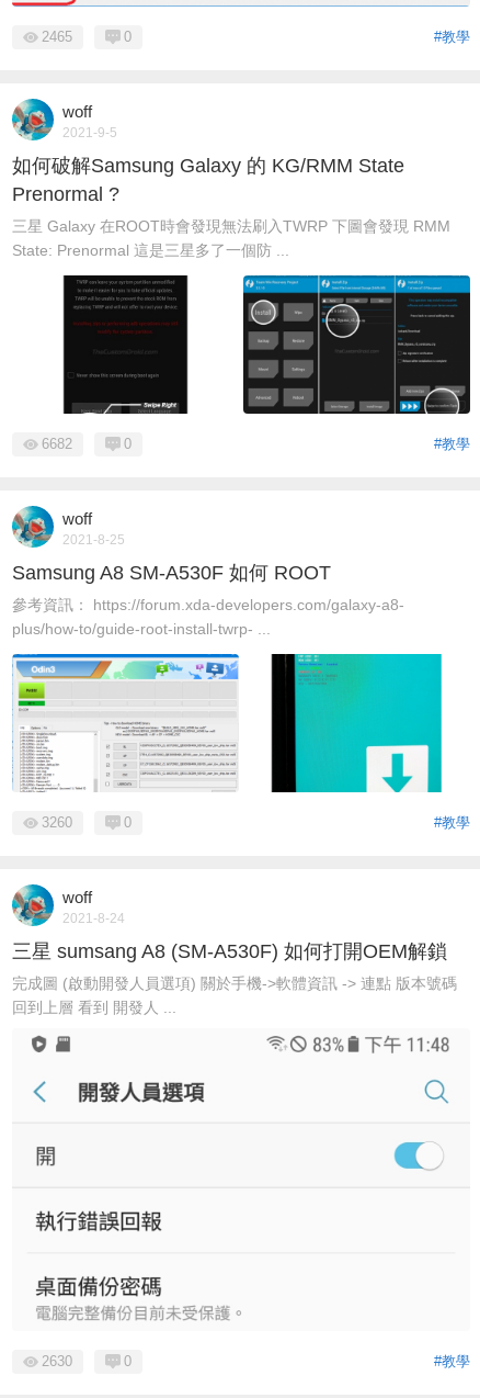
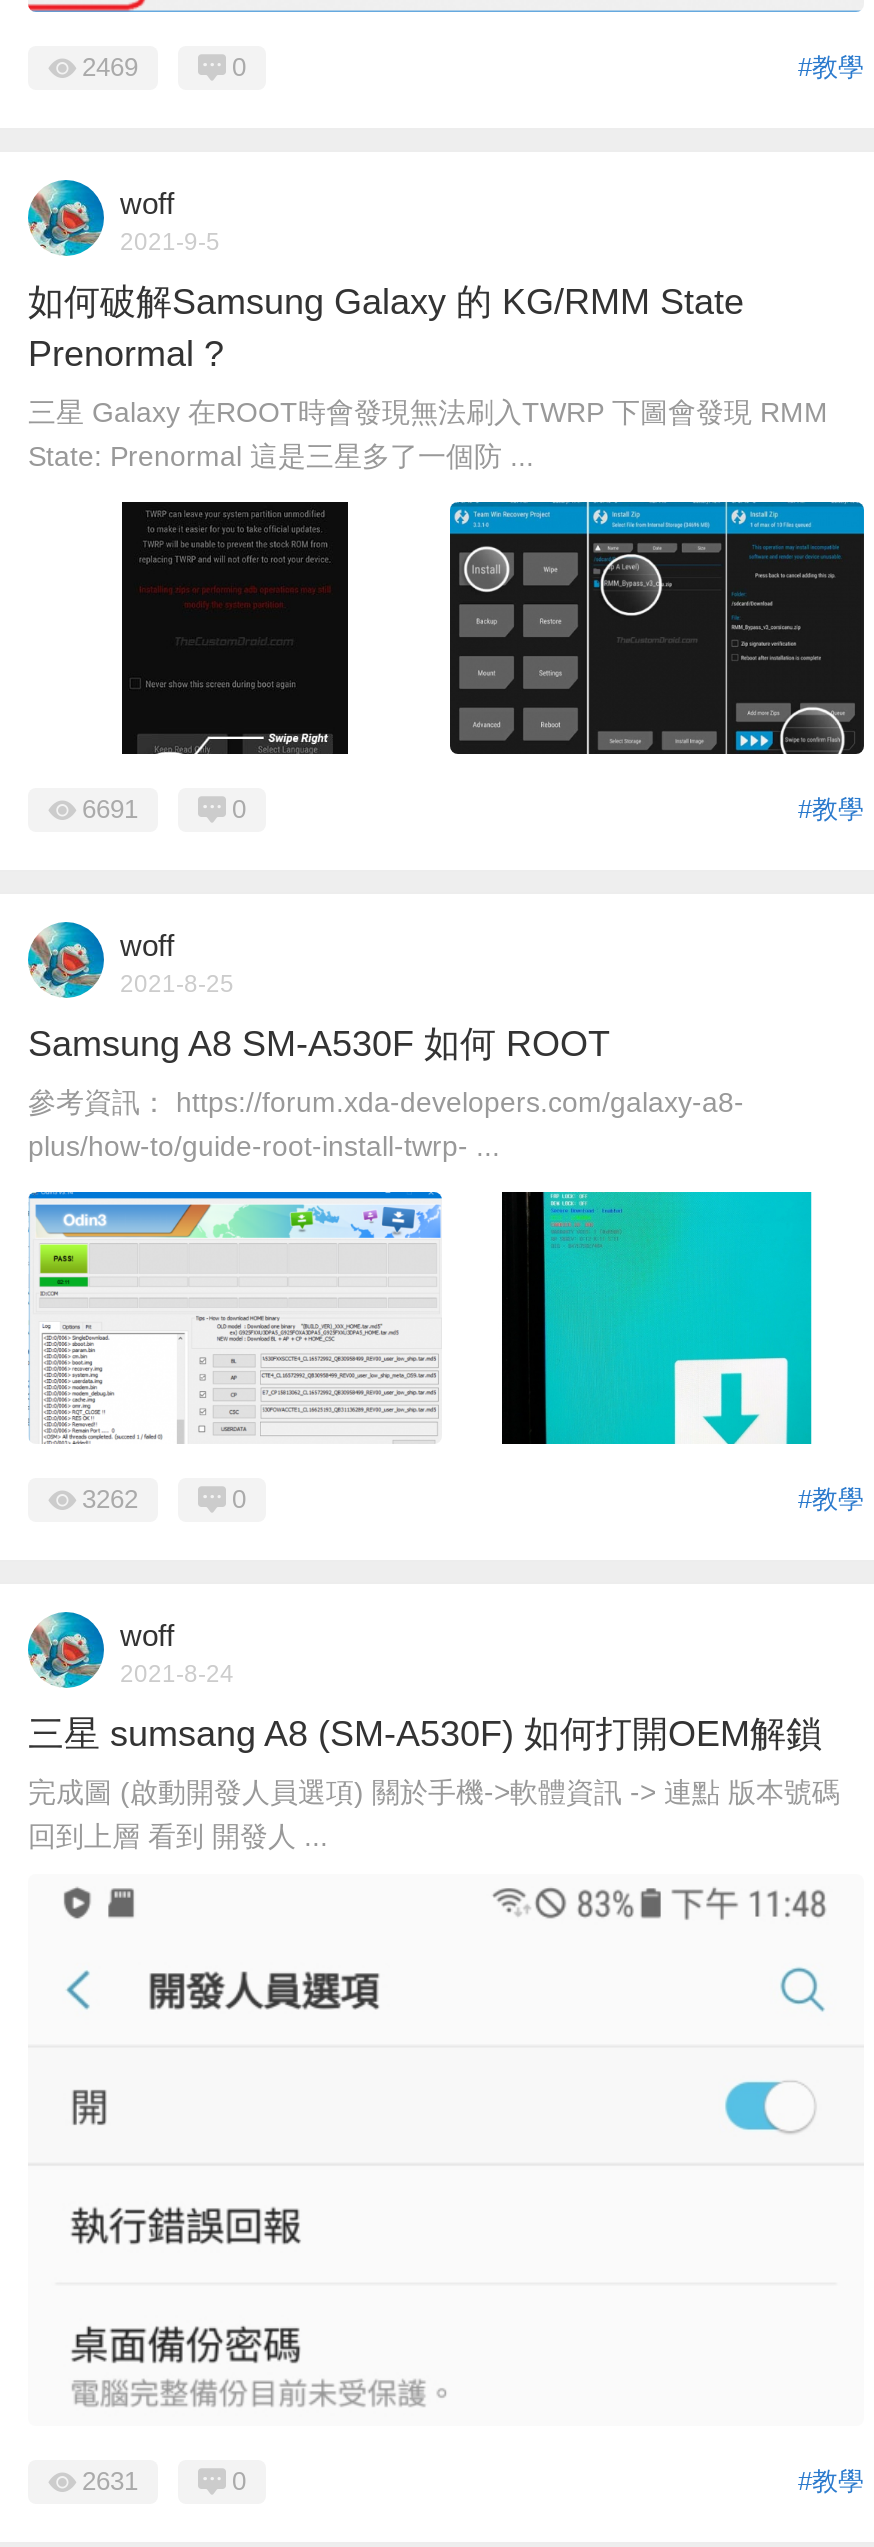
- 2465
+ 2469

- 6682
+ 6691

- 3260
+ 3262

- 2630
+ 2631
